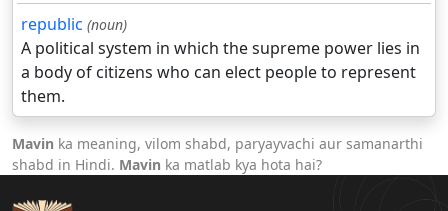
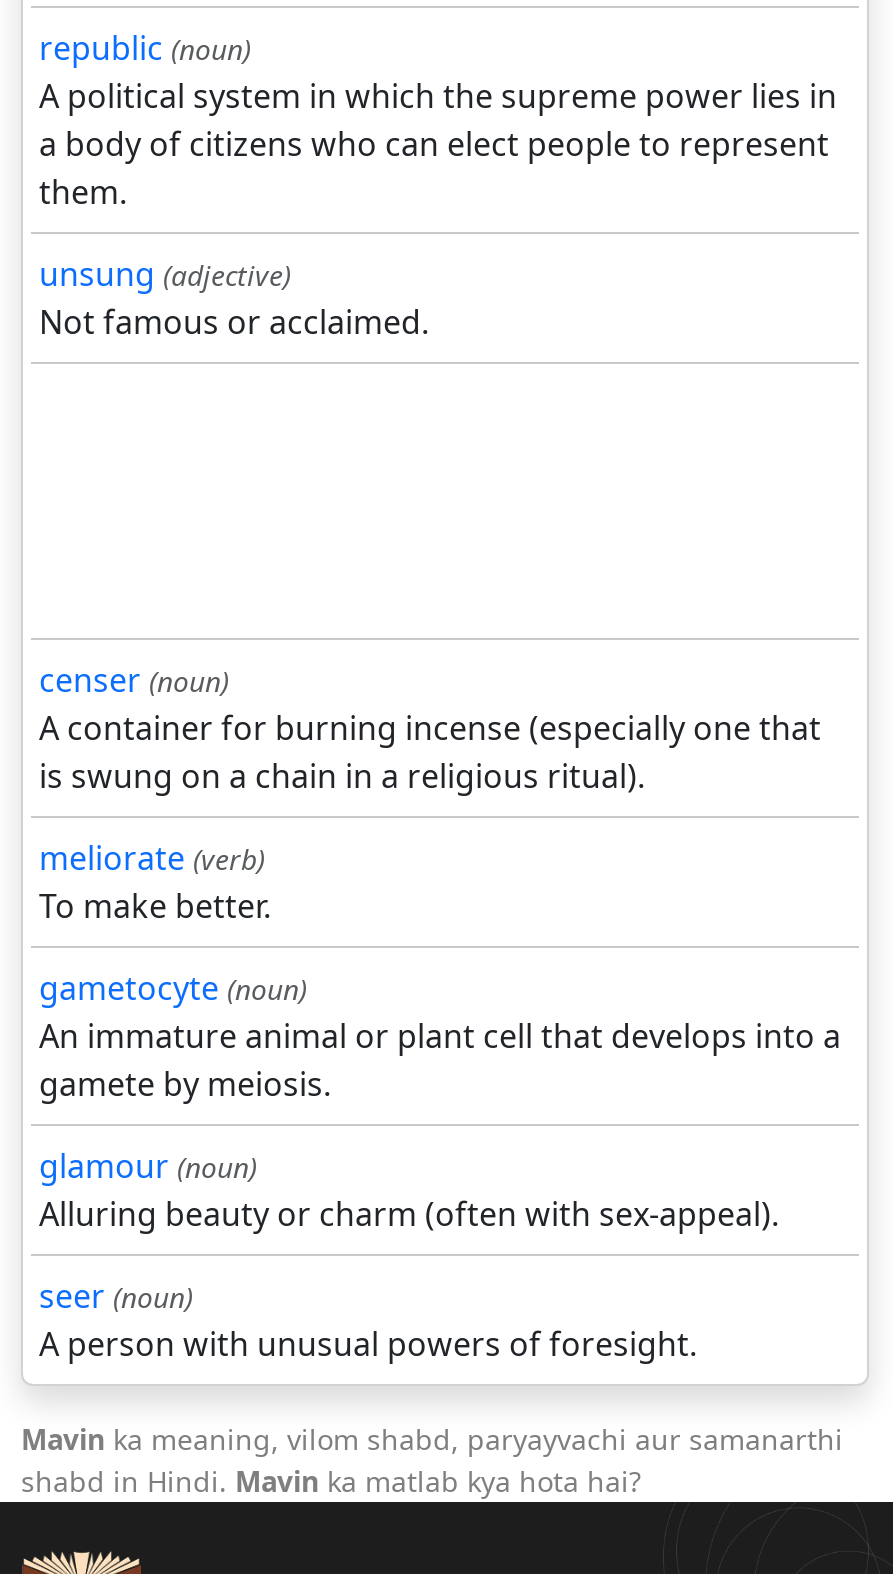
+ unsung (adjective)
+ Not famous or acclaimed.

+ censer (noun)
+ A container for burning incense (especially one that
+ is swung on a chain in a religious ritual).
+ meliorate (verb)
+ To make better.
+ gametocyte (noun)
+ An immature animal or plant cell that develops into a
+ gamete by meiosis.
+ glamour (noun)
+ Alluring beauty or charm (often with sex-appeal).
+ seer (noun)
+ A person with unusual powers of foresight.
